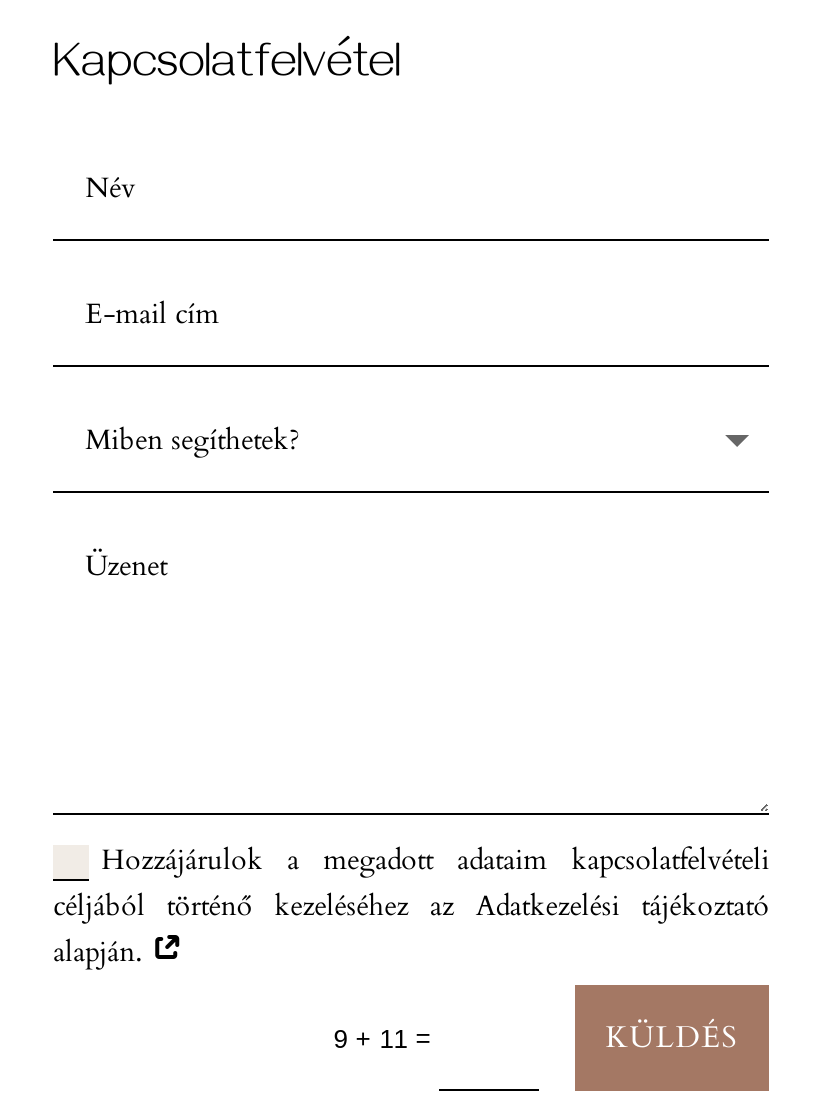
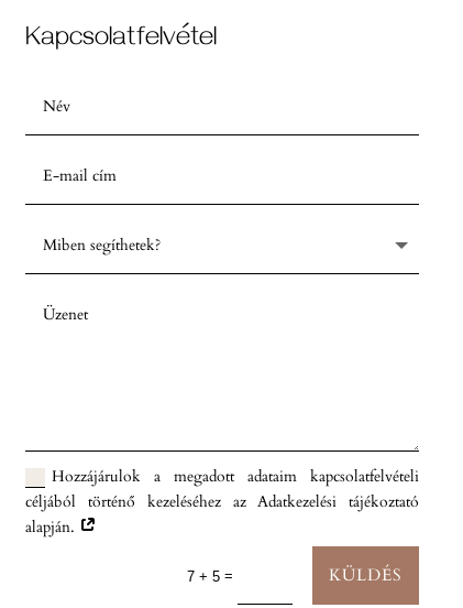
- 9 + 11 =
+ 7 + 5 =
